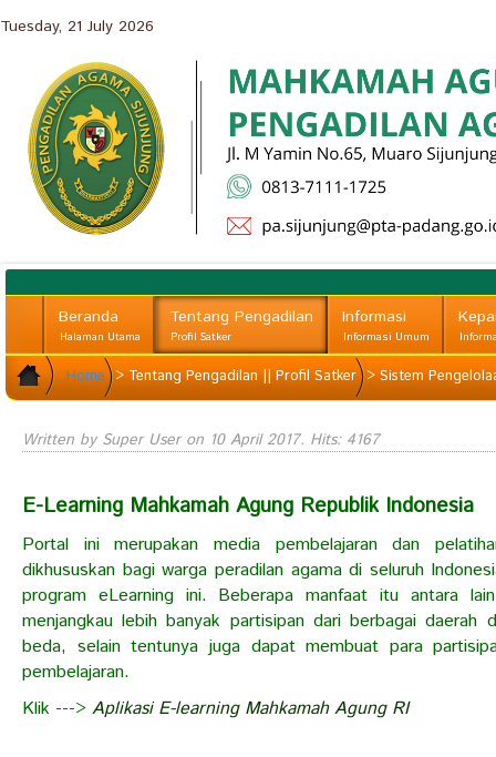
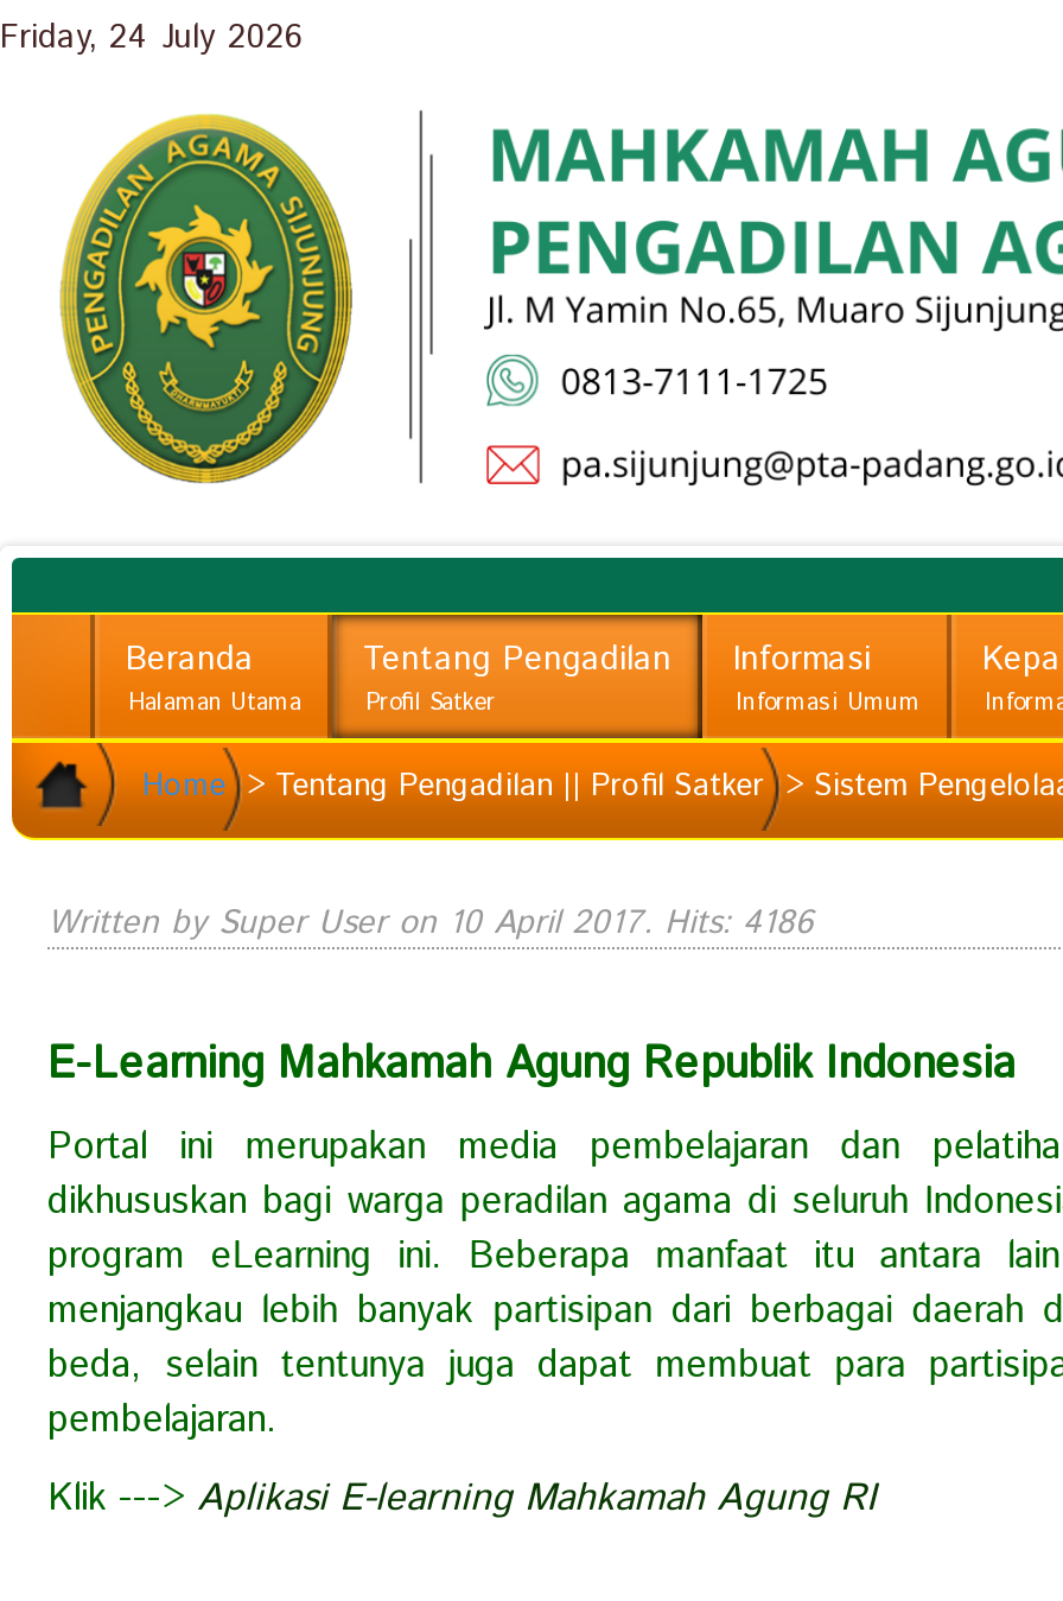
- Tuesday, 21 July 2026
+ Friday, 24 July 2026

- Written by Super User on 10 April 2017. Hits: 4167
+ Written by Super User on 10 April 2017. Hits: 4186
